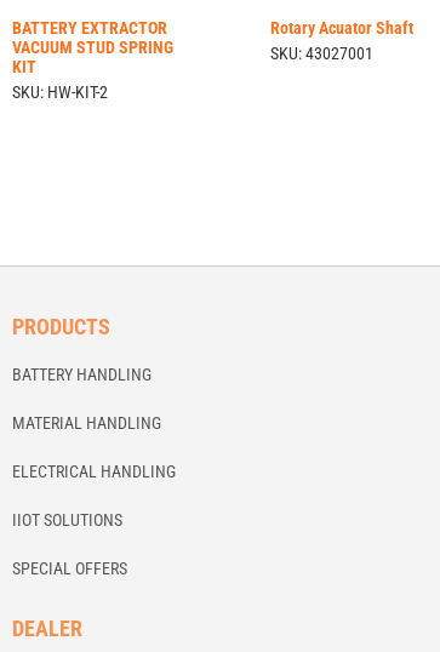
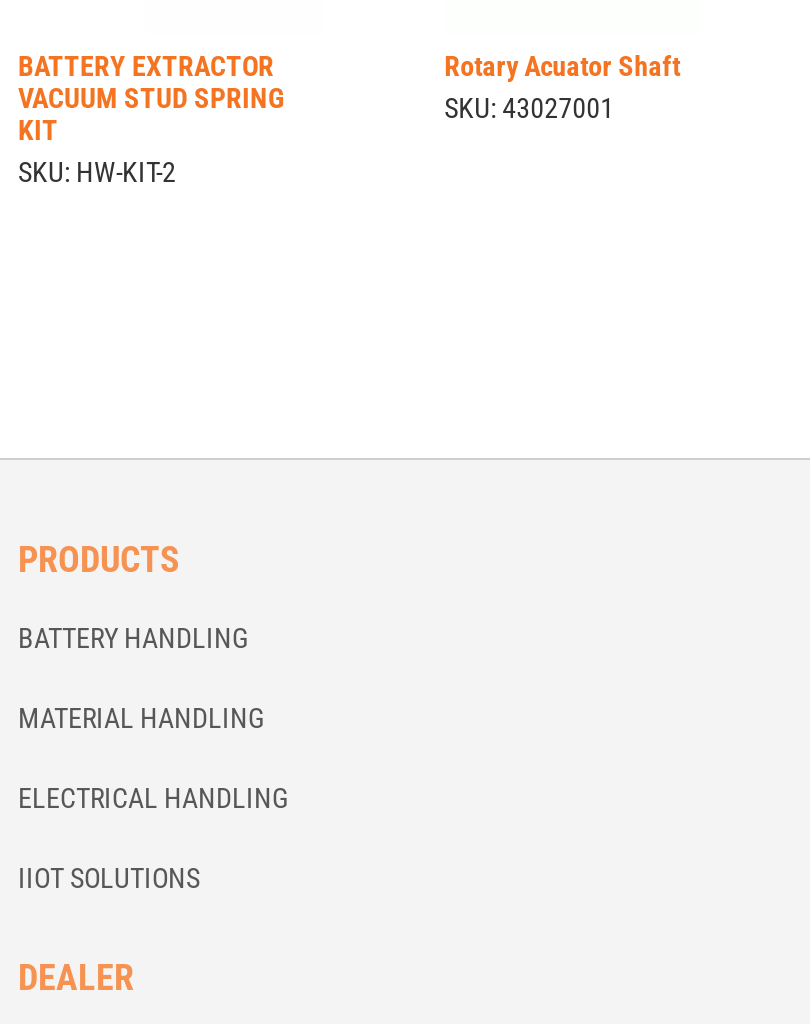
- SPECIAL OFFERS
